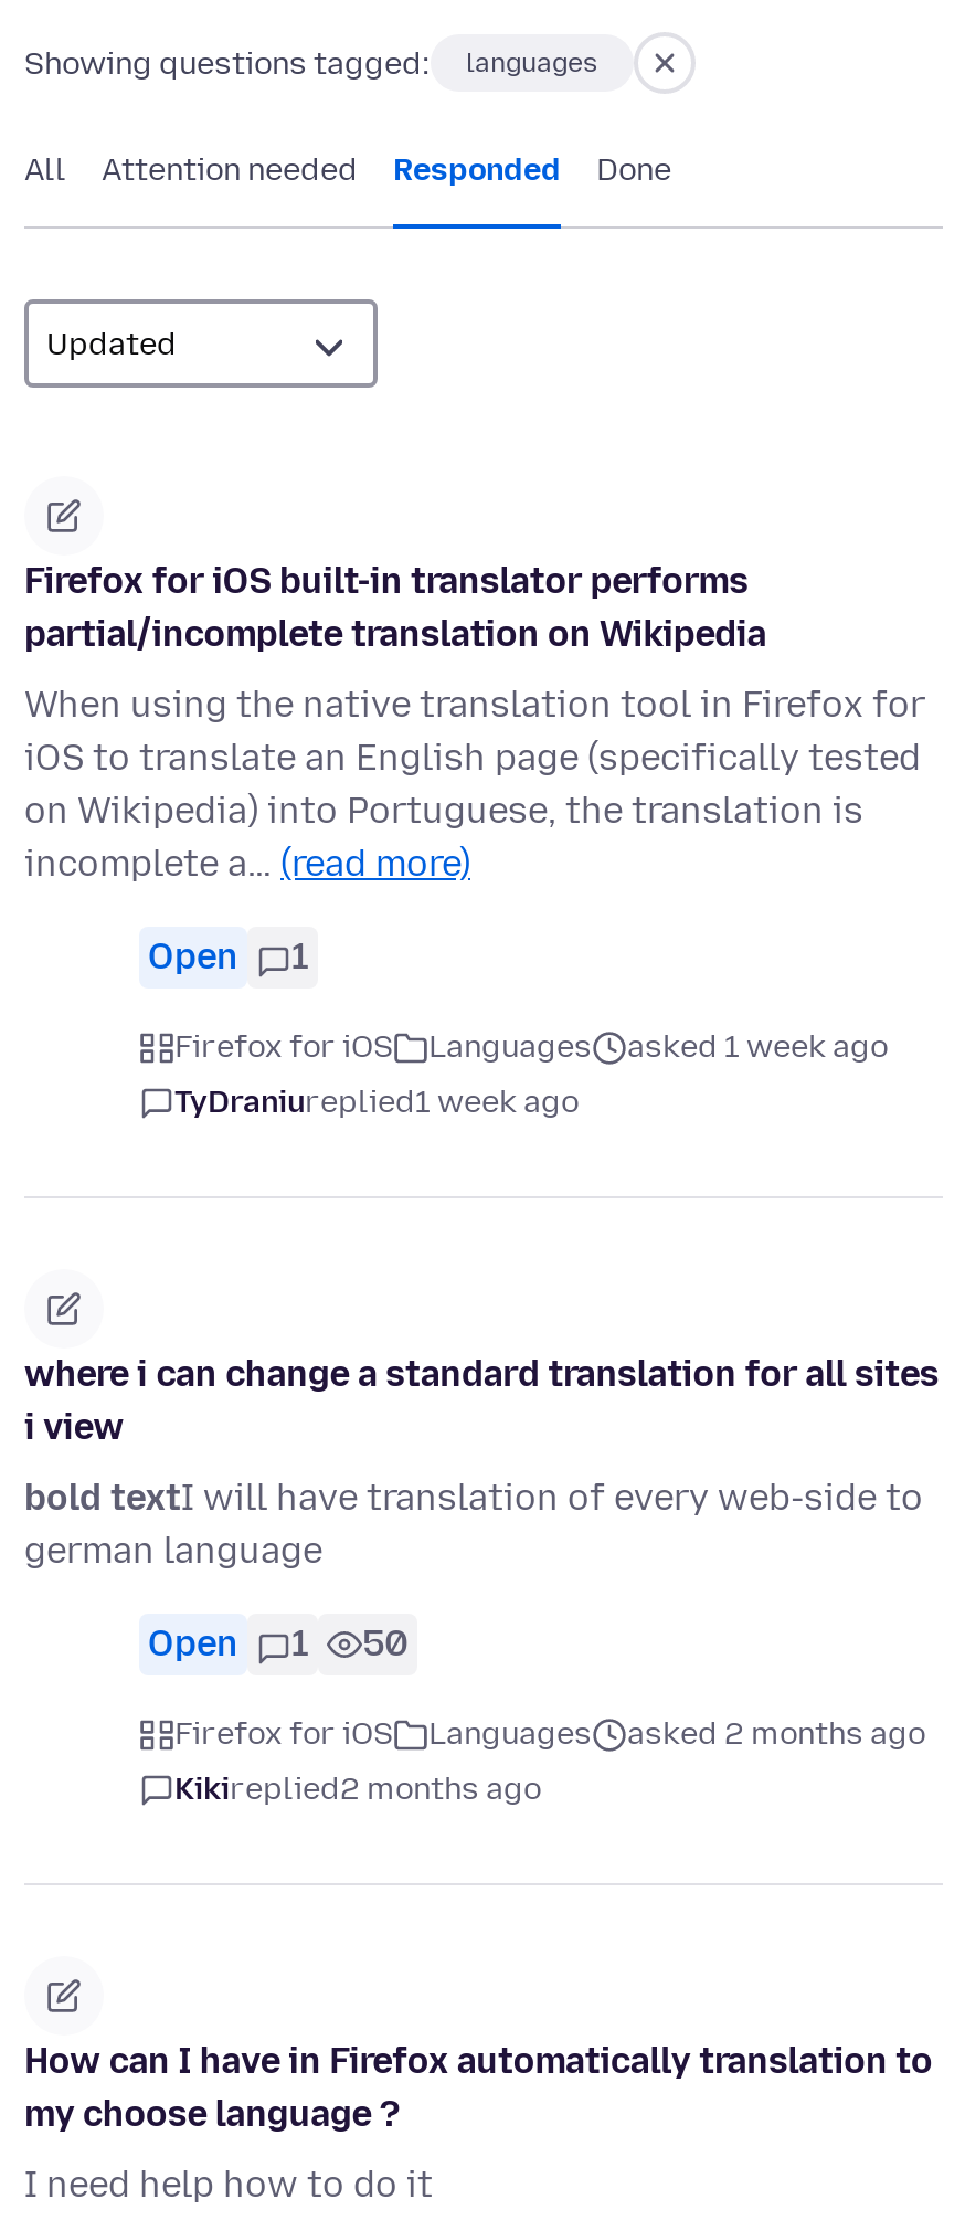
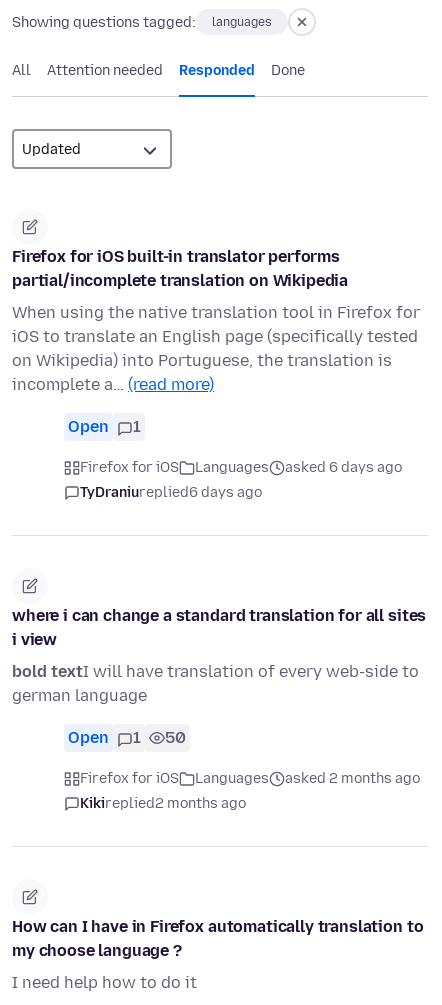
- asked 1 week ago
+ asked 6 days ago

- TyDraniureplied1 week ago
+ TyDraniureplied6 days ago
